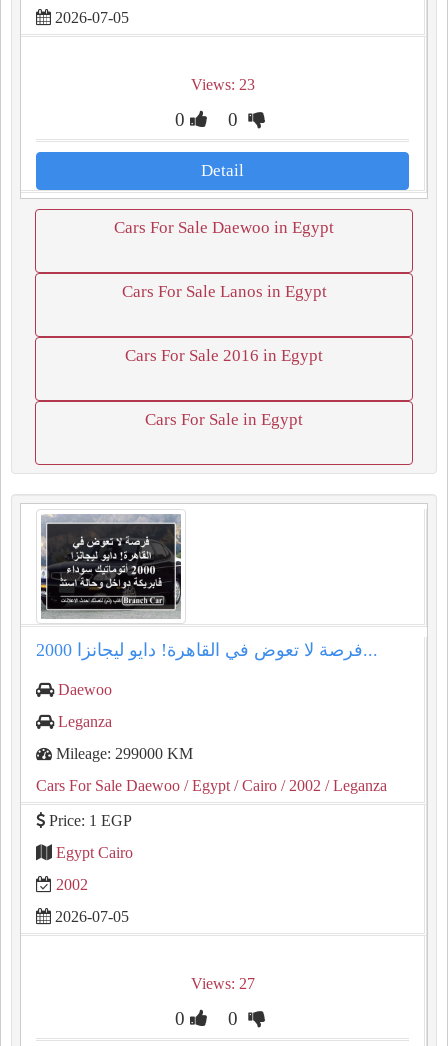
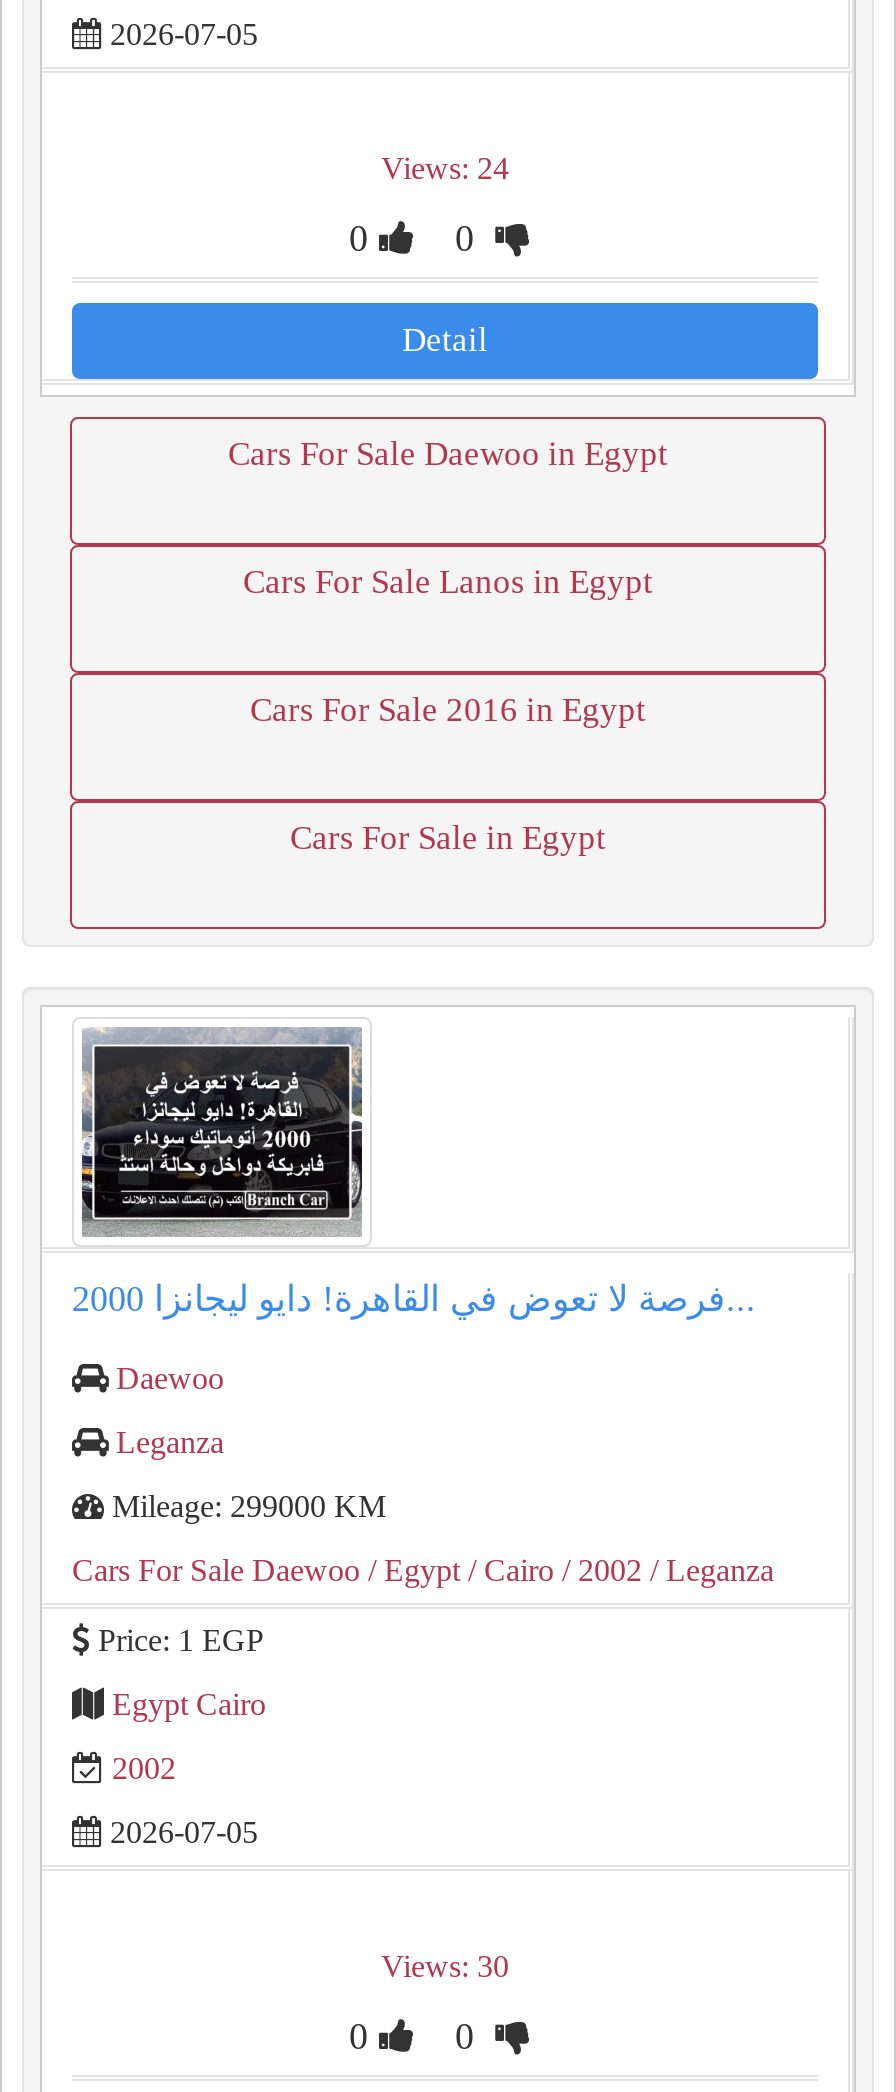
- Views: 23
+ Views: 24

- Views: 27
+ Views: 30
